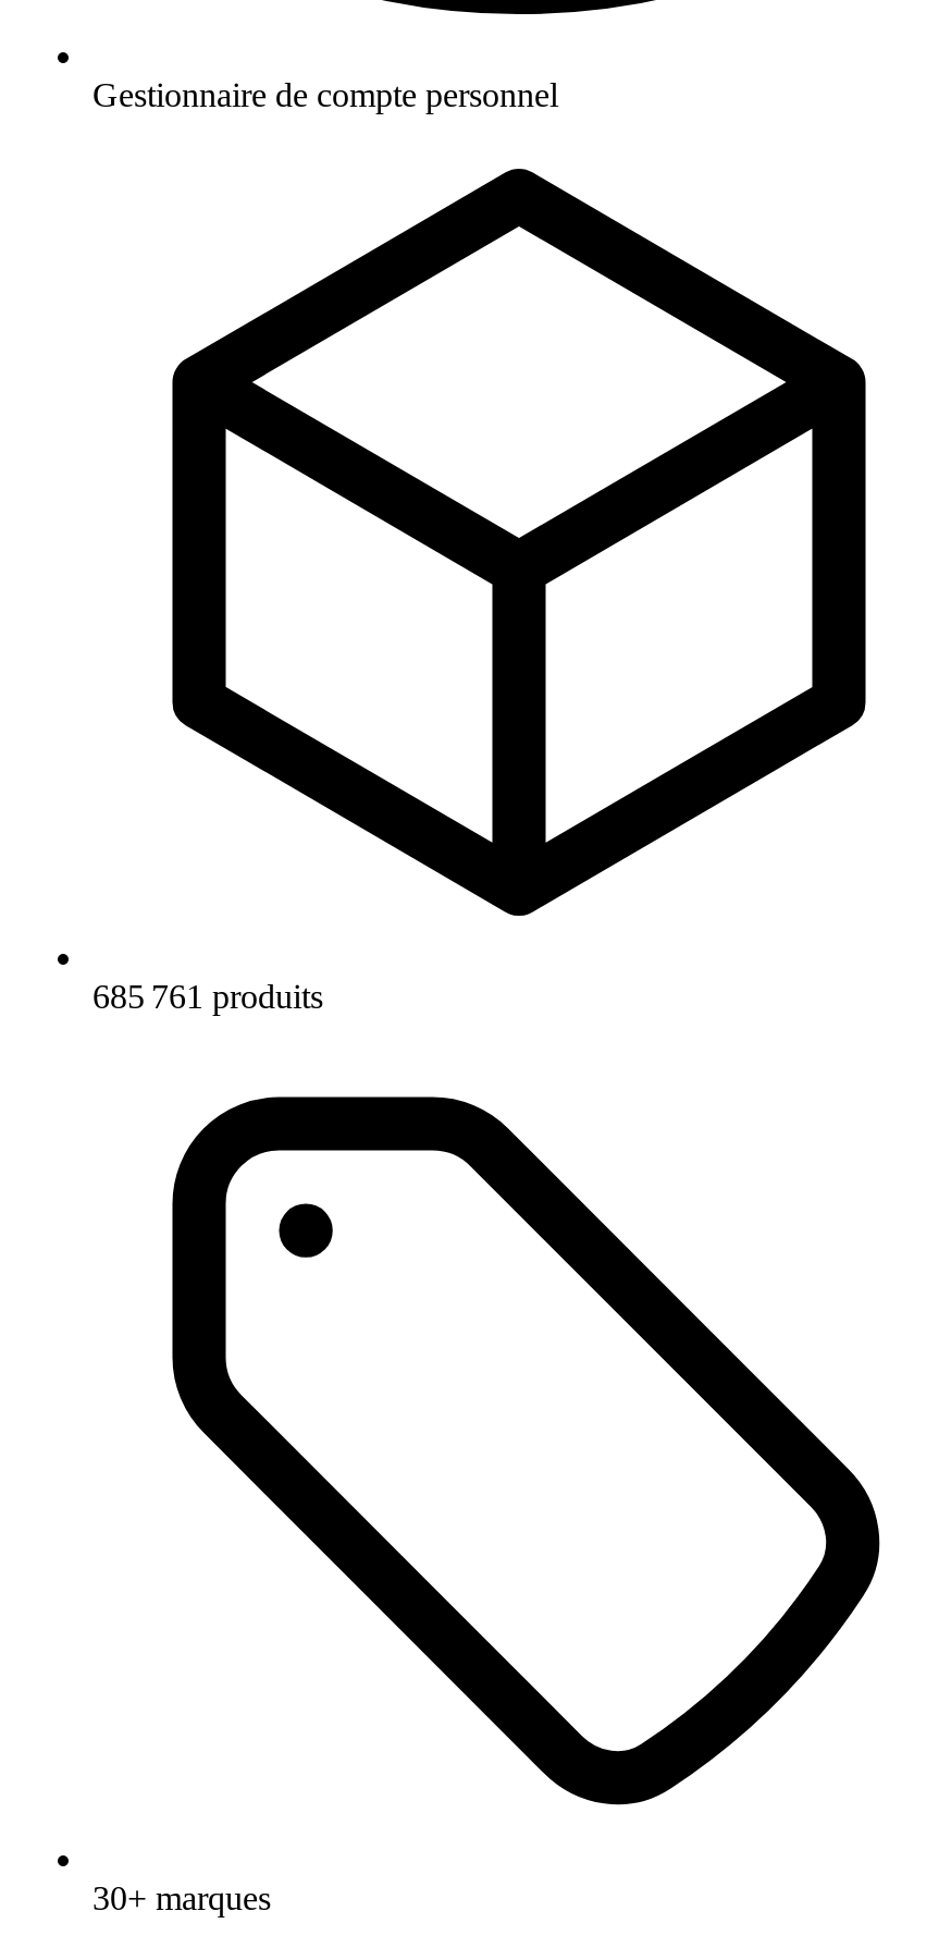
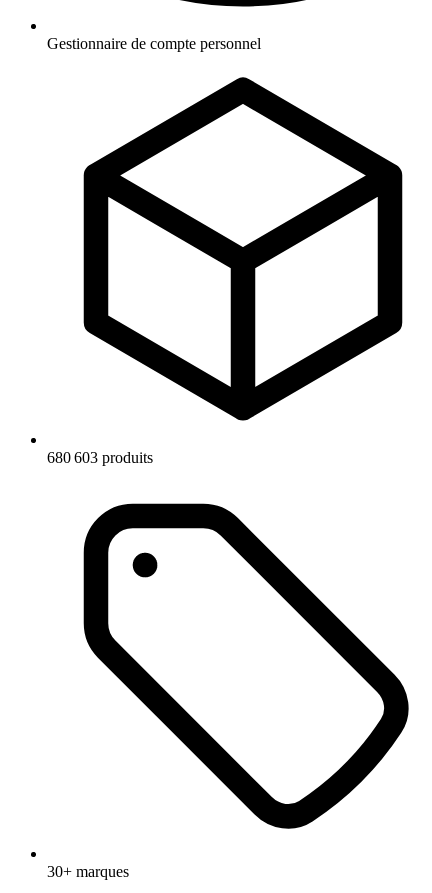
- 685 761 produits
+ 680 603 produits
